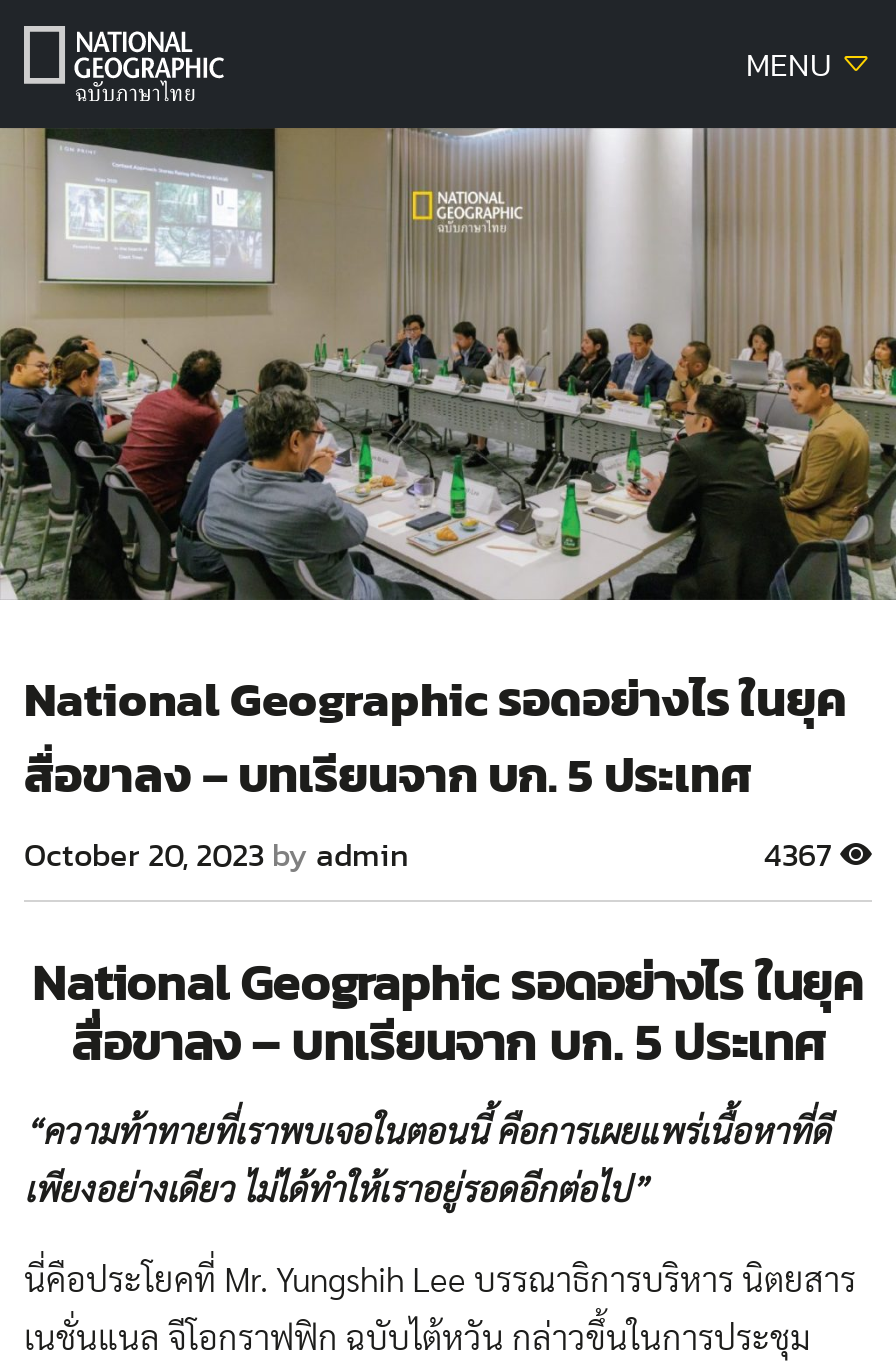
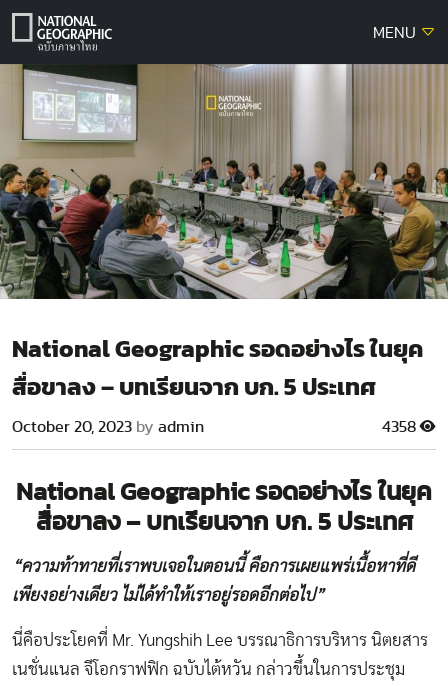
- 4367
+ 4358
